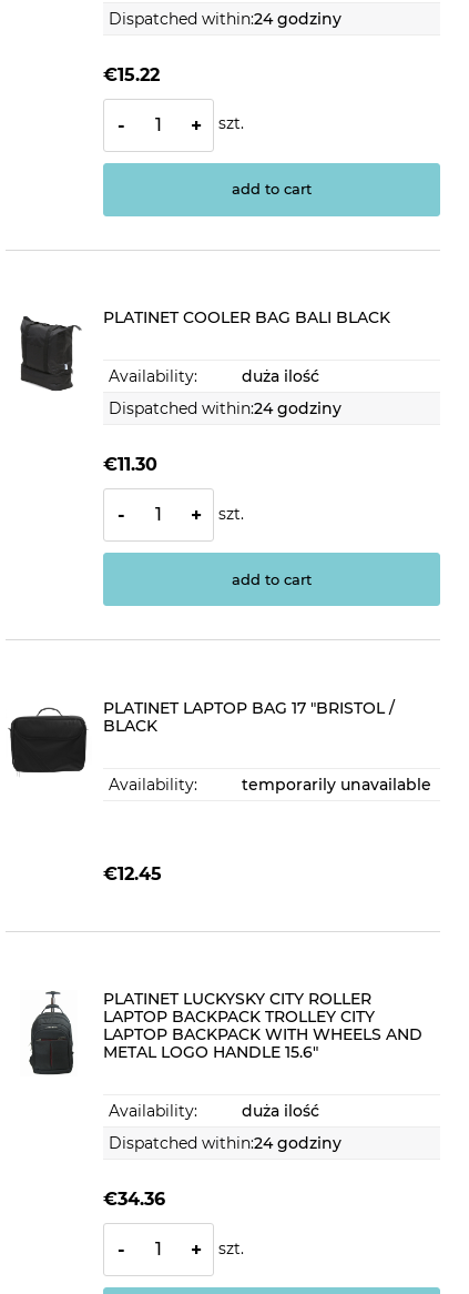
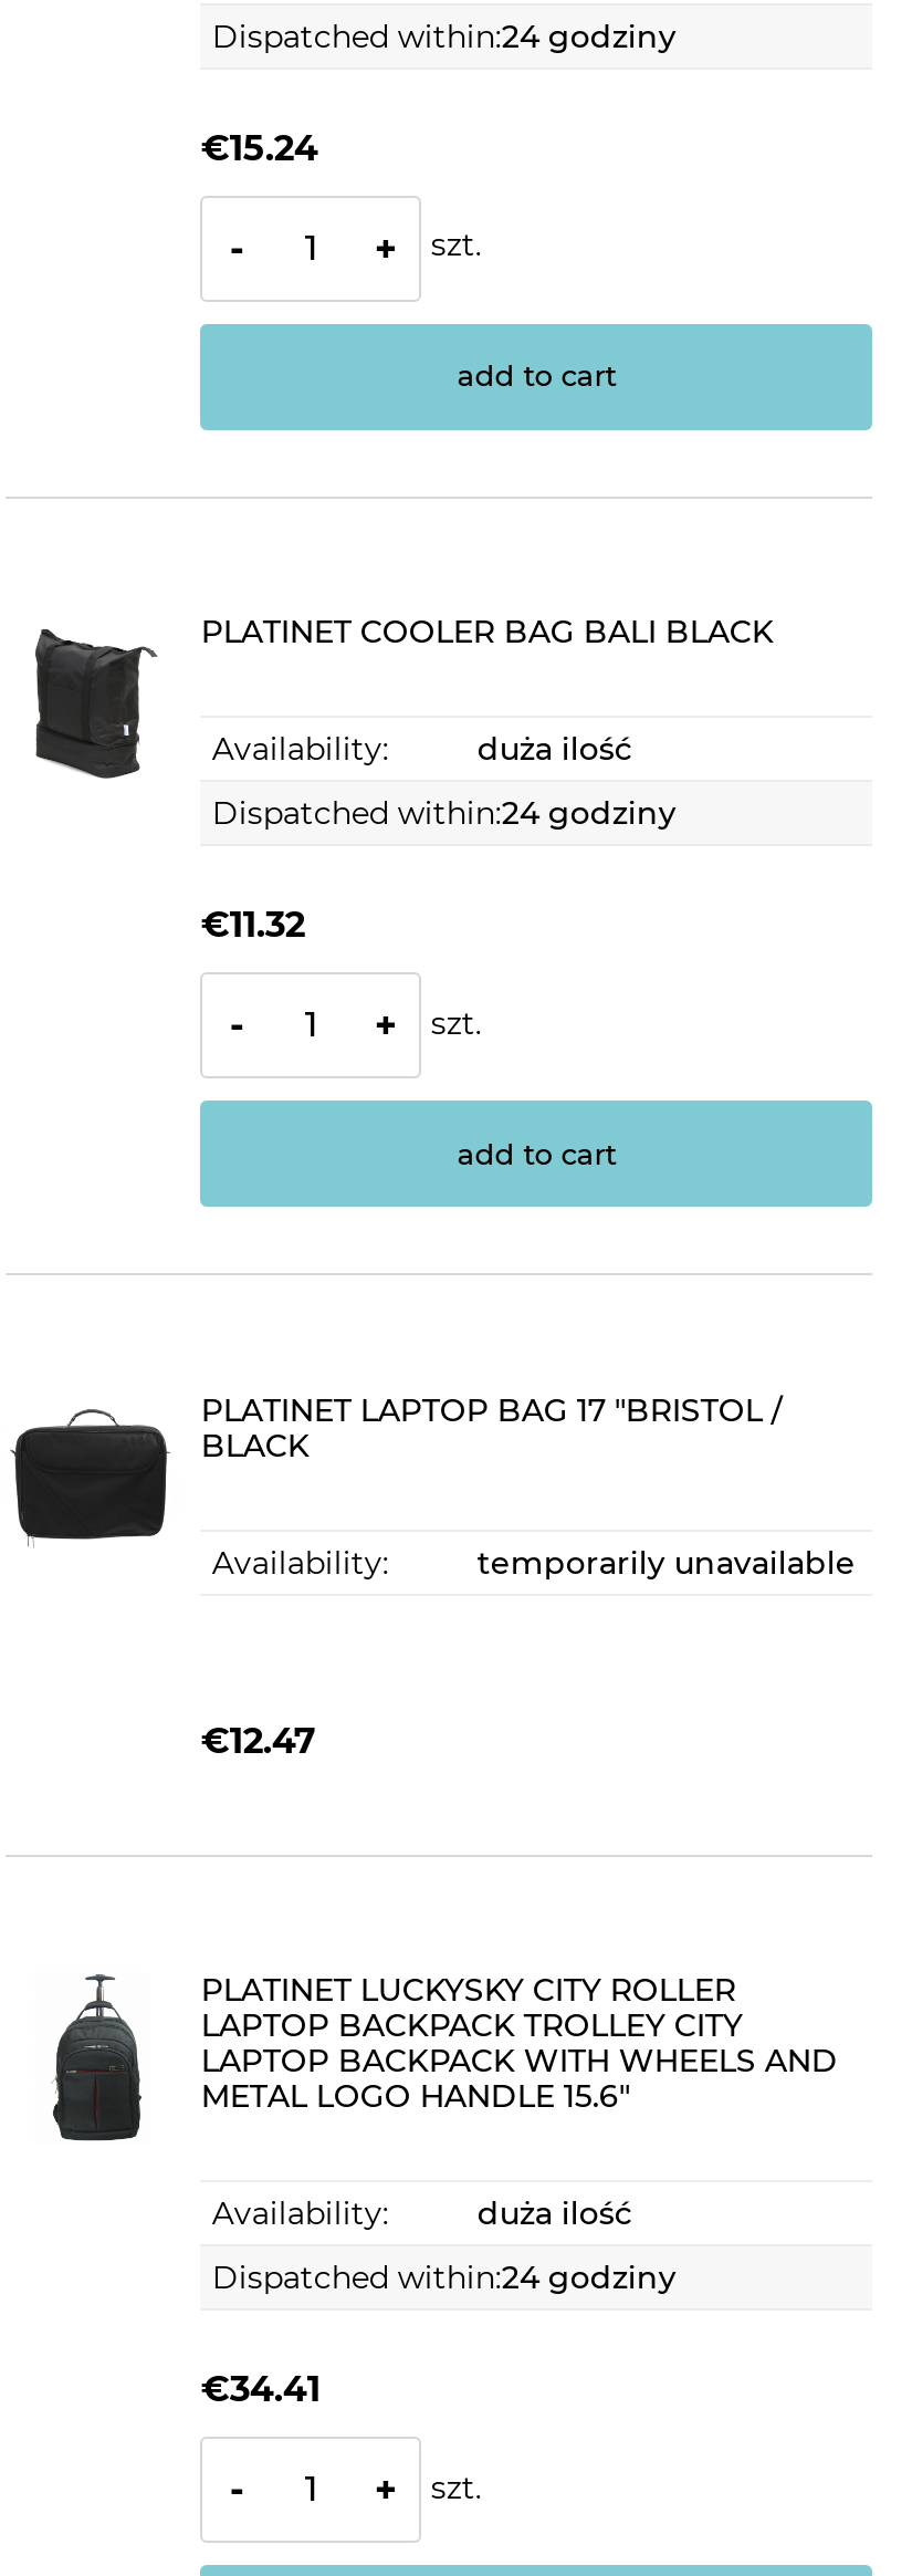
- €15.22
+ €15.24

- €11.30
+ €11.32

- €12.45
+ €12.47

- €34.36
+ €34.41
